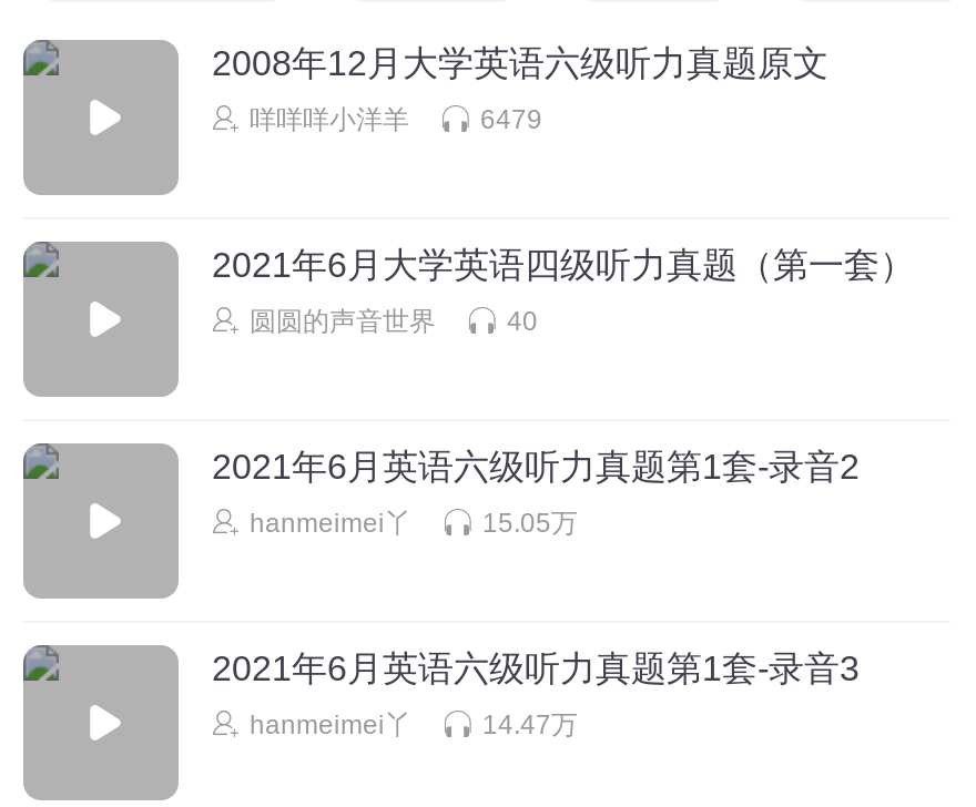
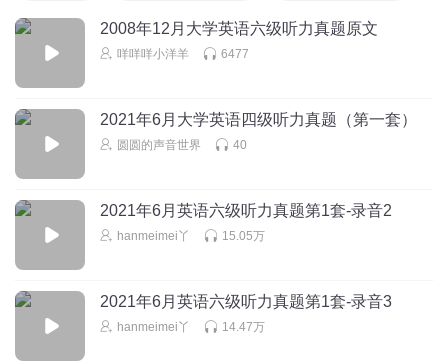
- 6479
+ 6477
